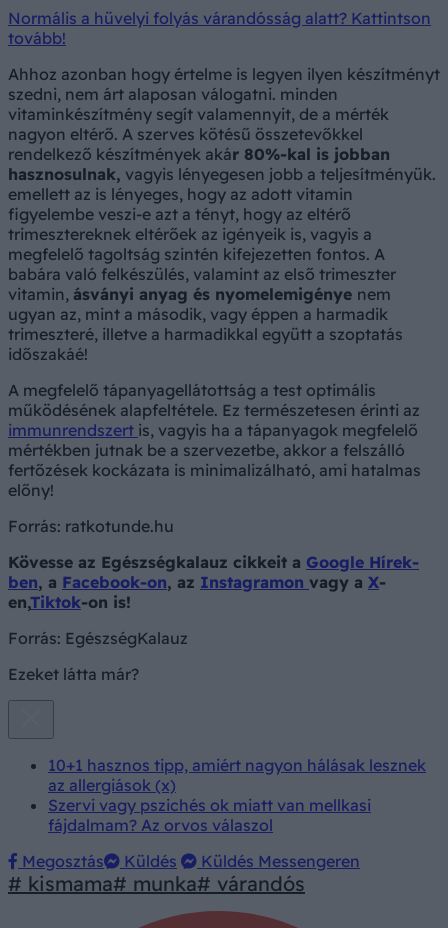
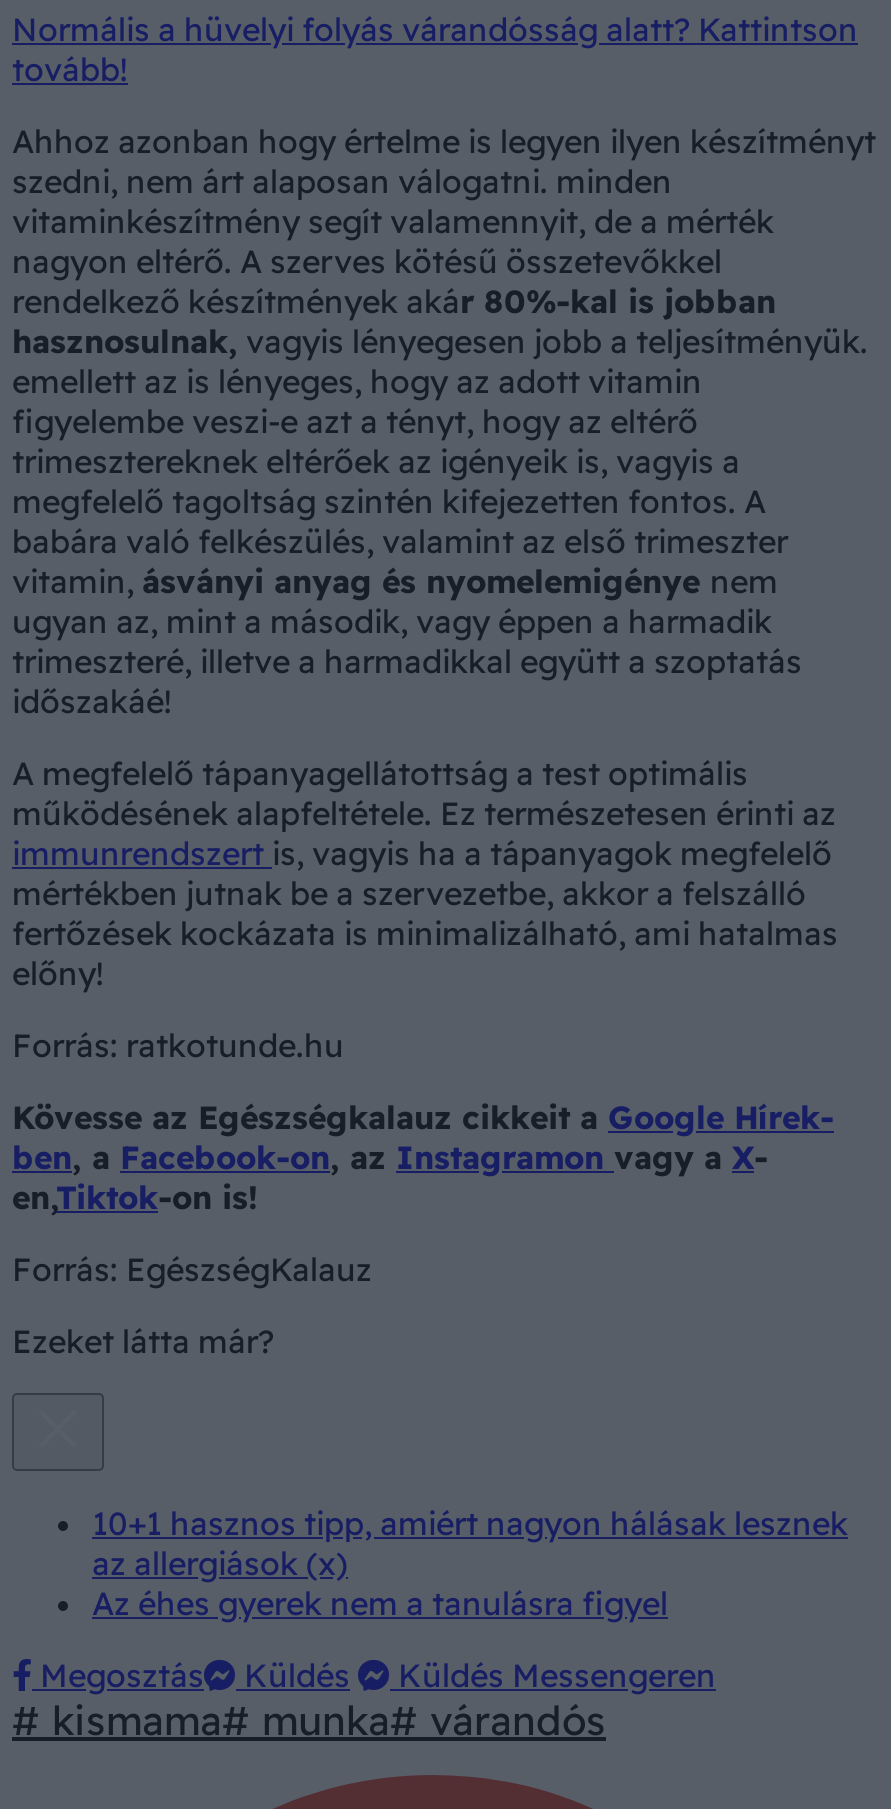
- Szervi vagy pszichés ok miatt van mellkasi
- fájdalmam? Az orvos válaszol
+ Az éhes gyerek nem a tanulásra figyel
